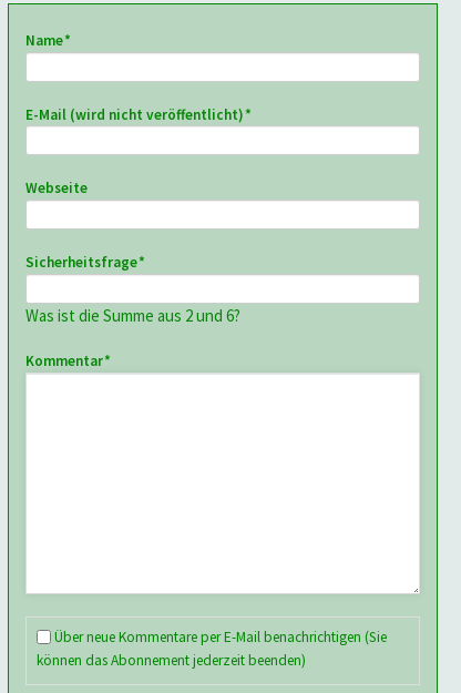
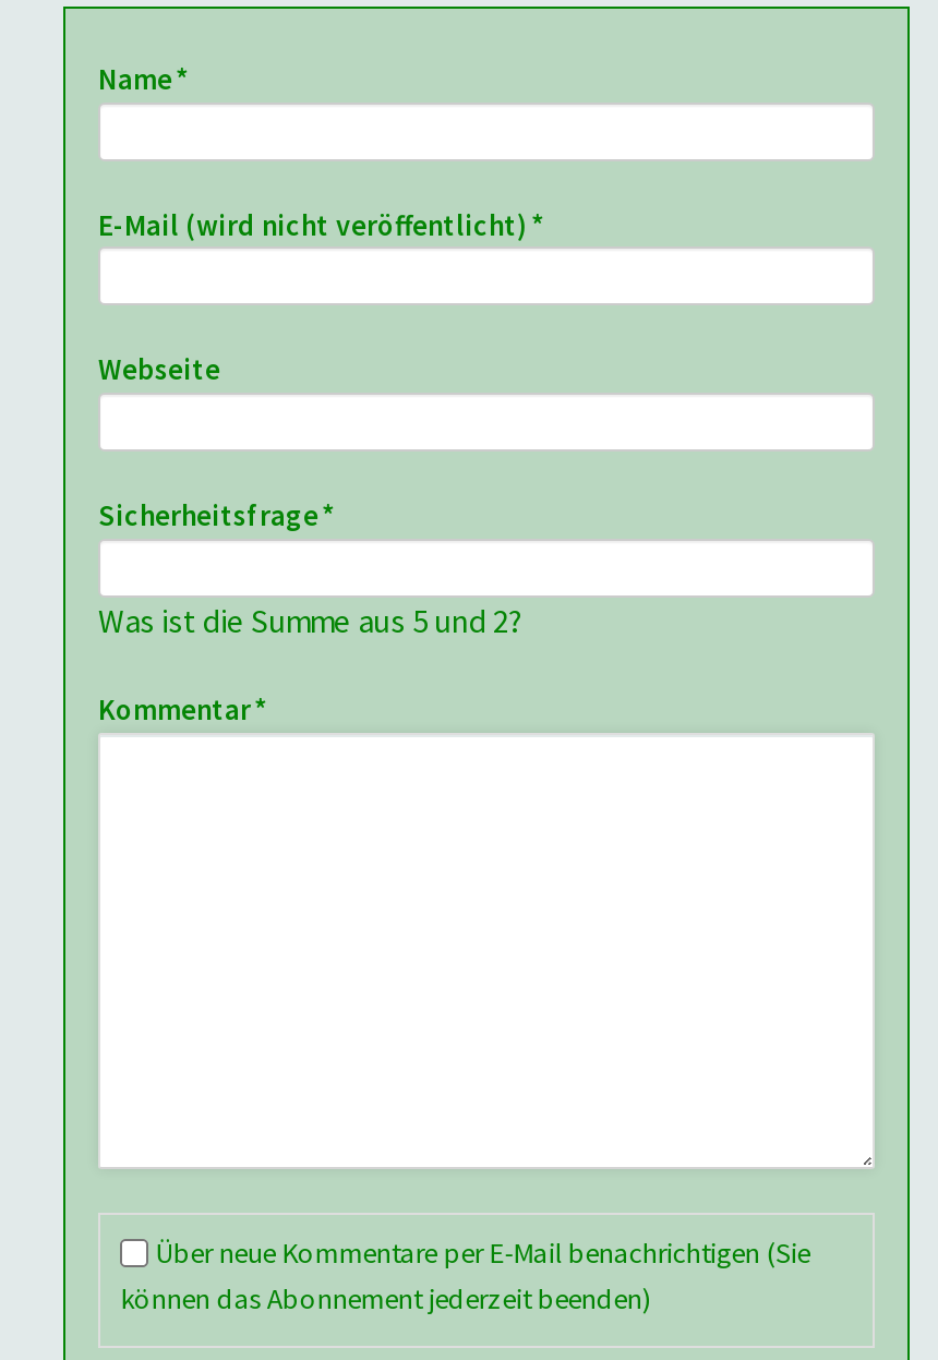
- Was ist die Summe aus 2 und 6?
+ Was ist die Summe aus 5 und 2?
